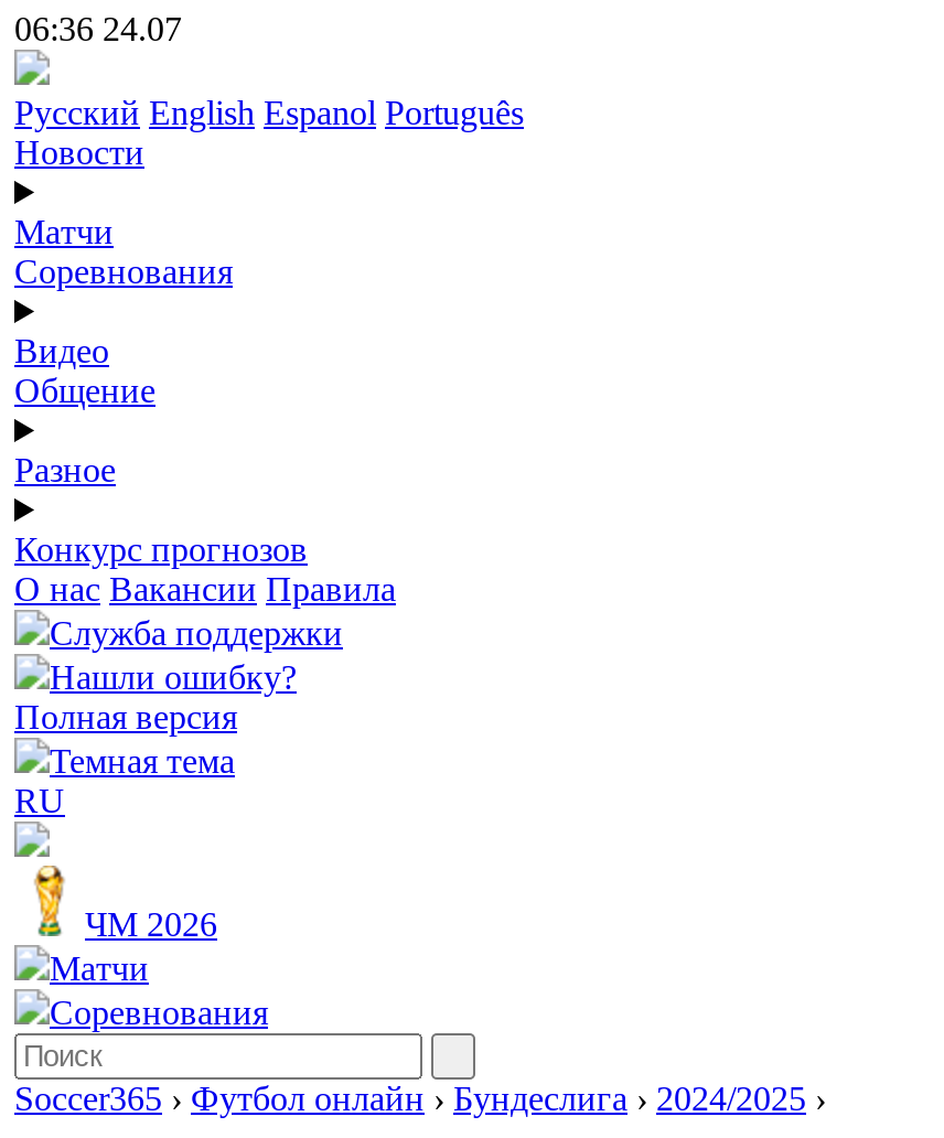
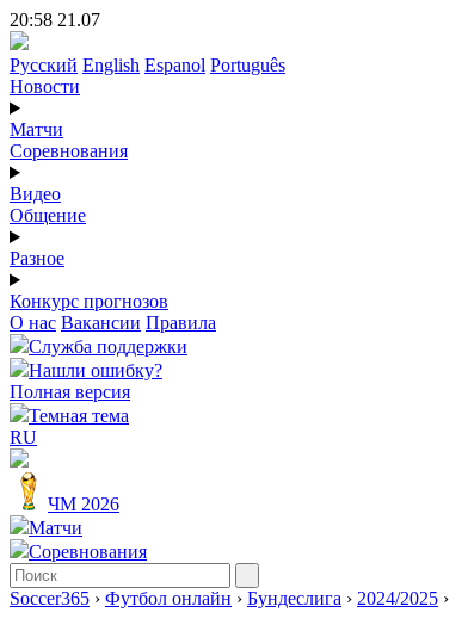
- 06:36 24.07
+ 20:58 21.07
